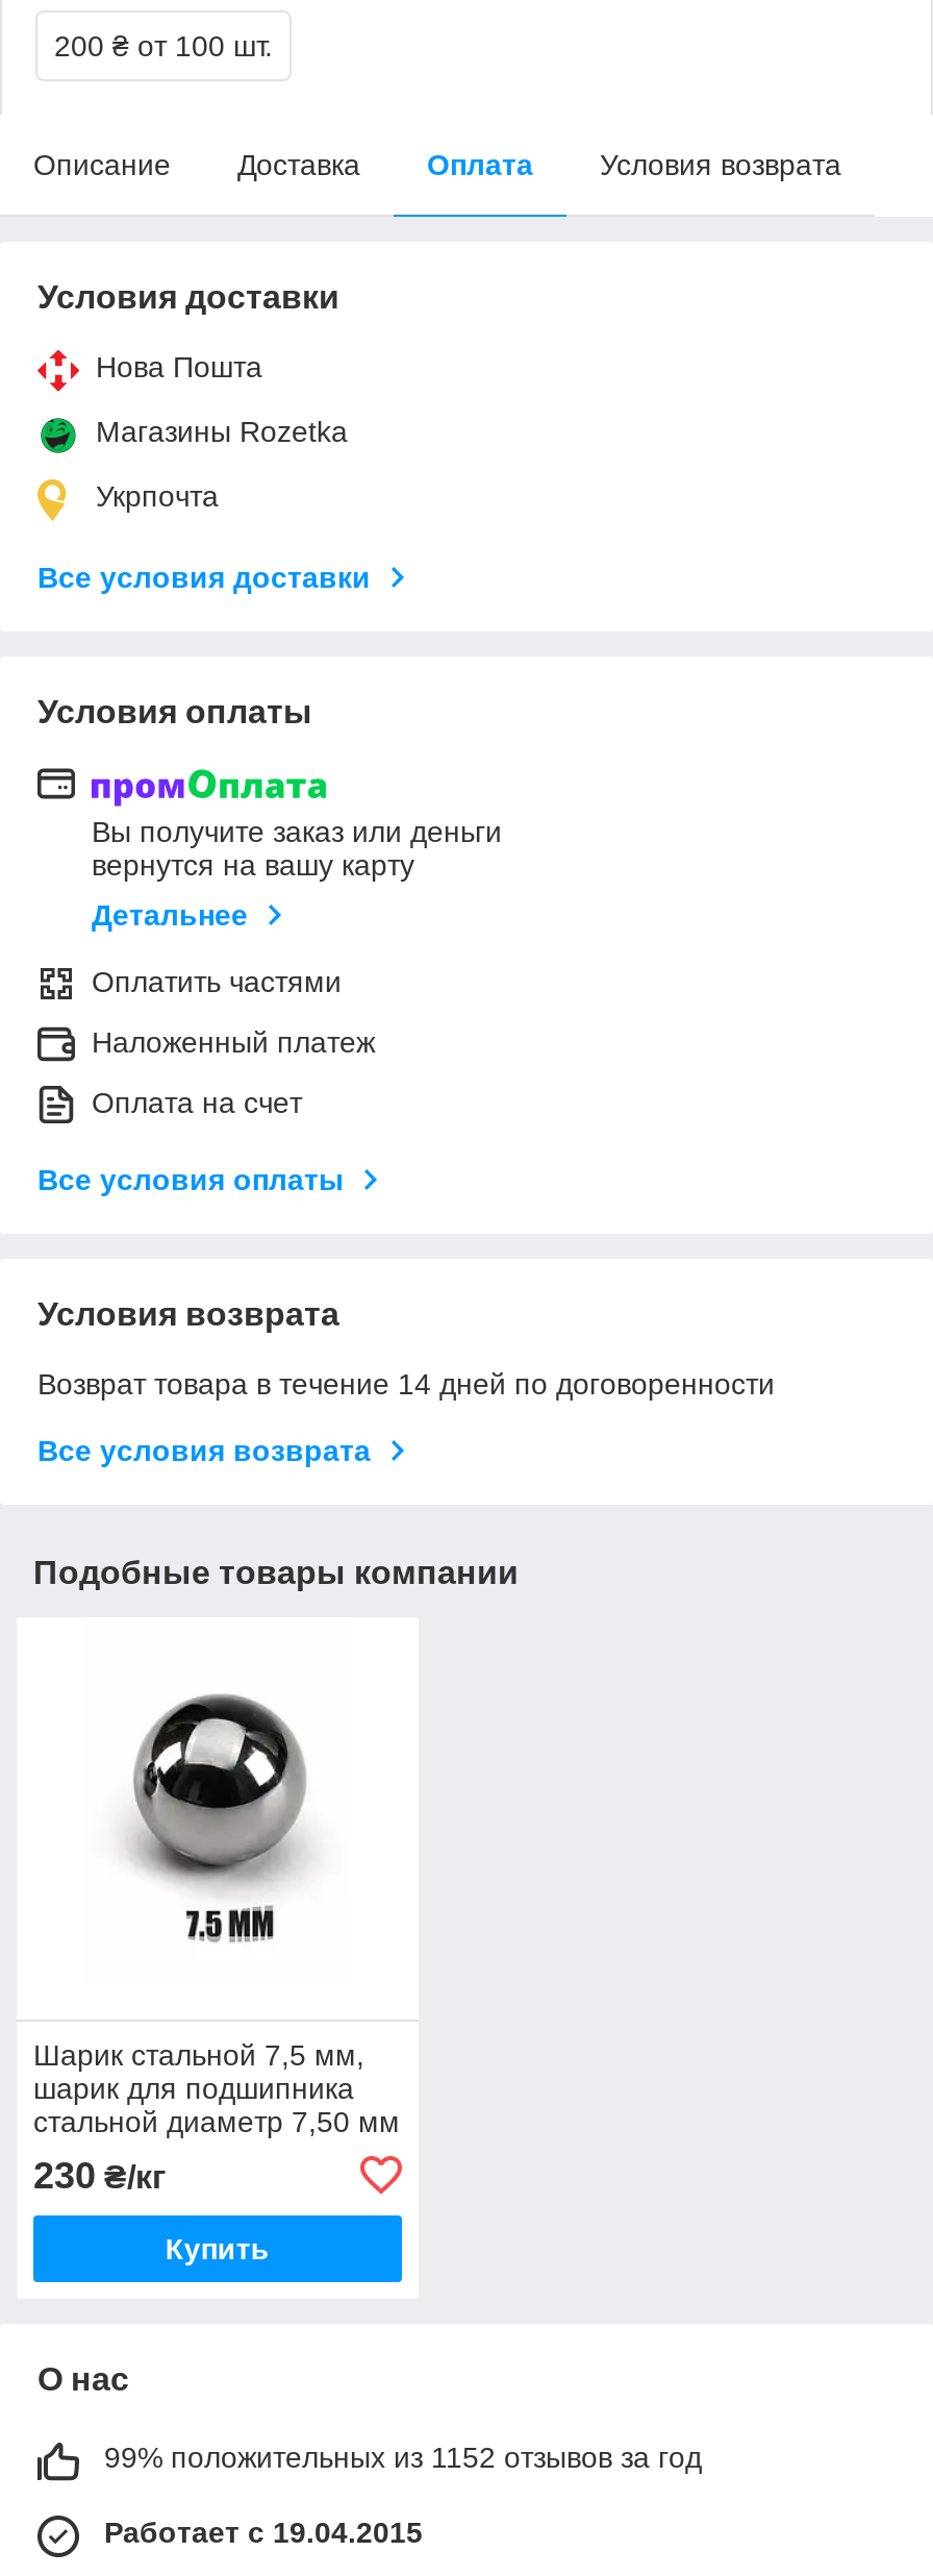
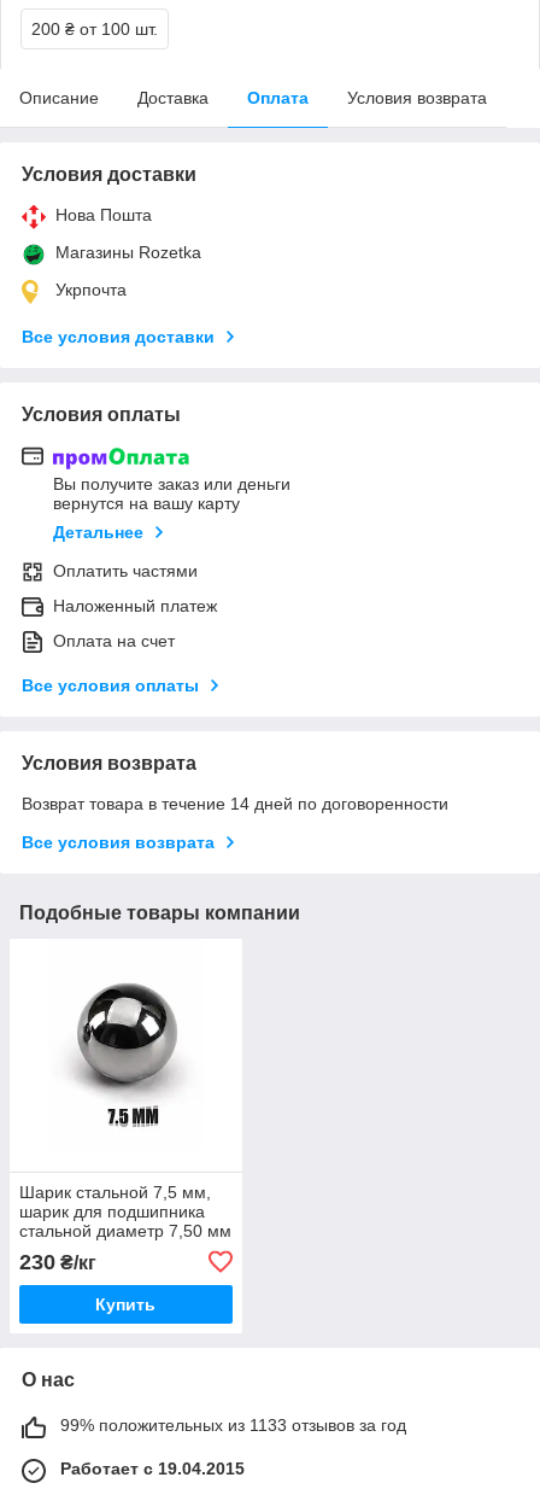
- 99% положительных из 1152 отзывов за год
+ 99% положительных из 1133 отзывов за год
